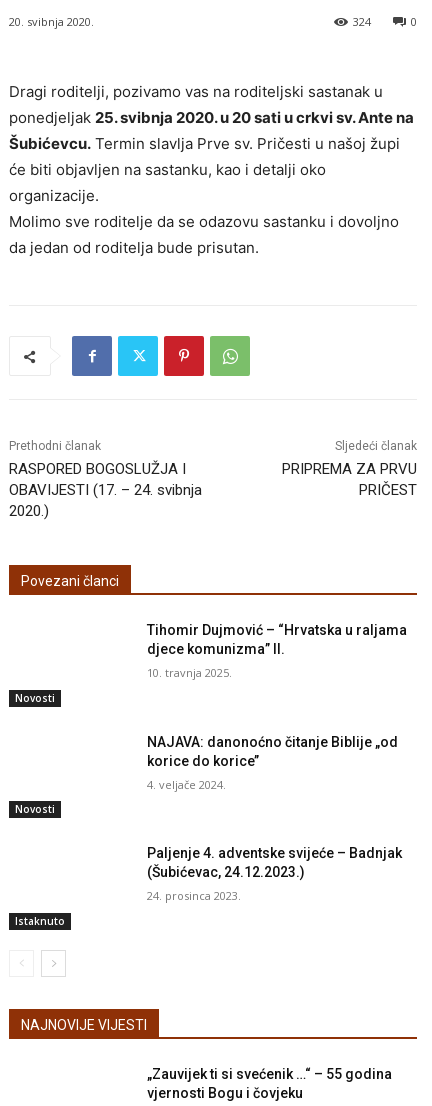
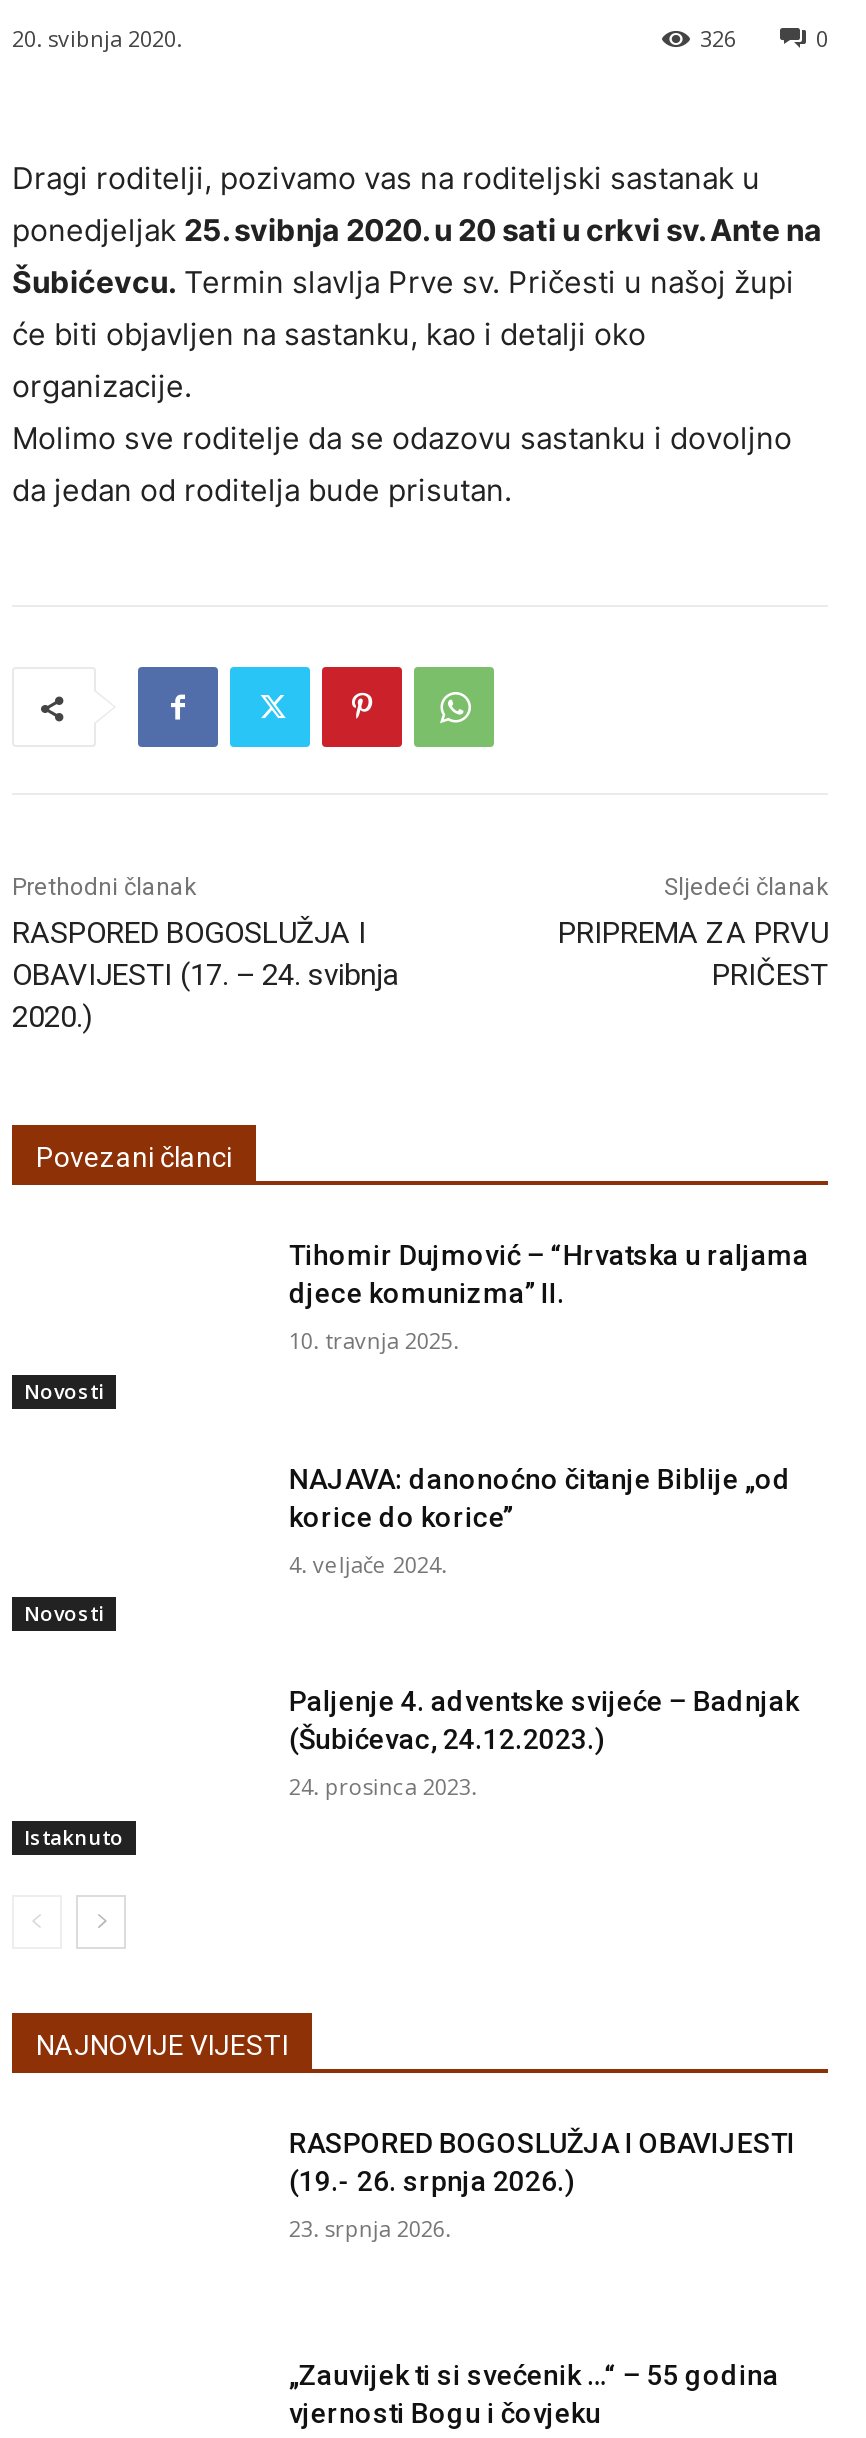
- 324
+ 326

+ RASPORED BOGOSLUŽJA I OBAVIJESTI
+ (19.- 26. srpnja 2026.)
+ 23. srpnja 2026.
